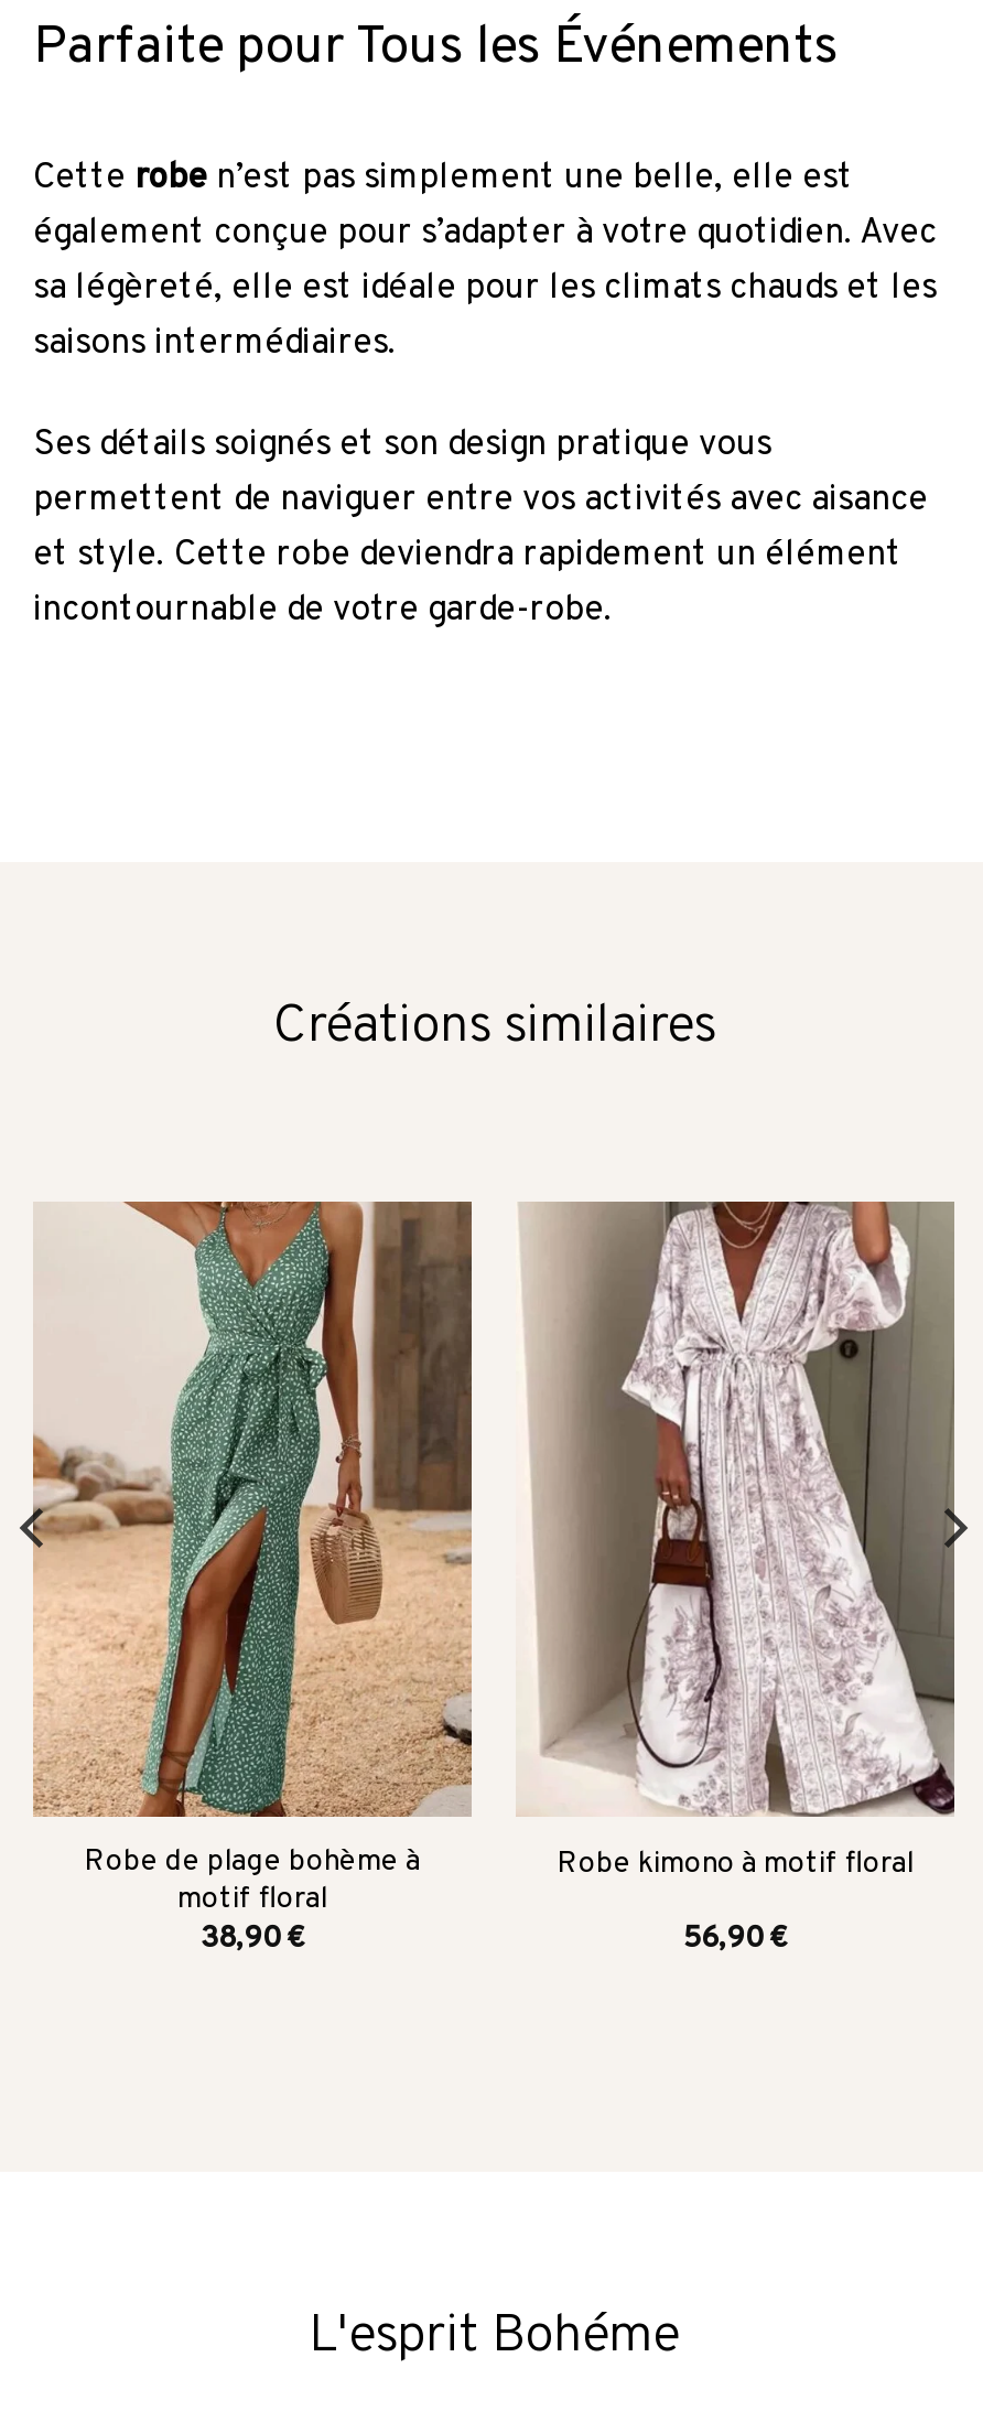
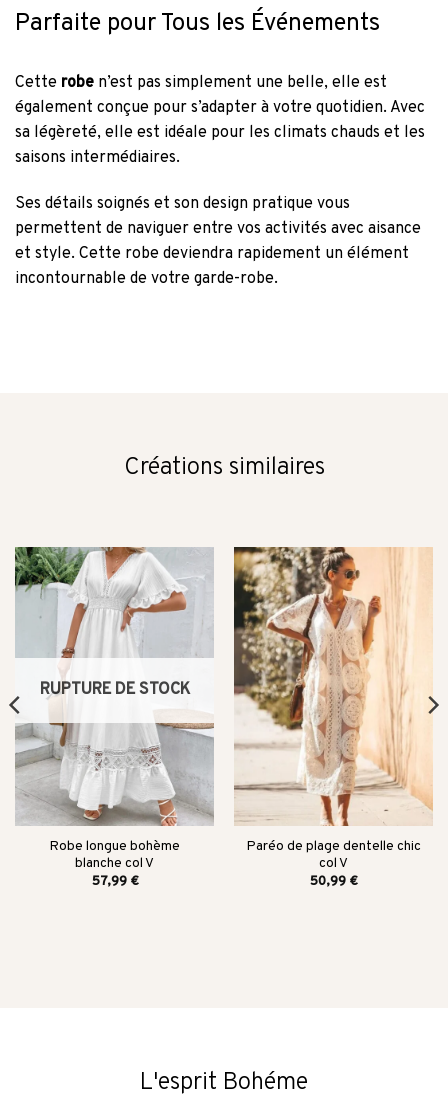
- [image]
- Robe de plage bohème à
- motif floral
- 38,90 €
+ [image]
+ RUPTURE DE STOCK

- [image]
+ [image]

- Robe kimono à motif floral
+ Robe longue bohème
+ blanche col V
+ 57,99 €

- 56,90 €
+ Paréo de plage dentelle chic
+ col V
+ 50,99 €
